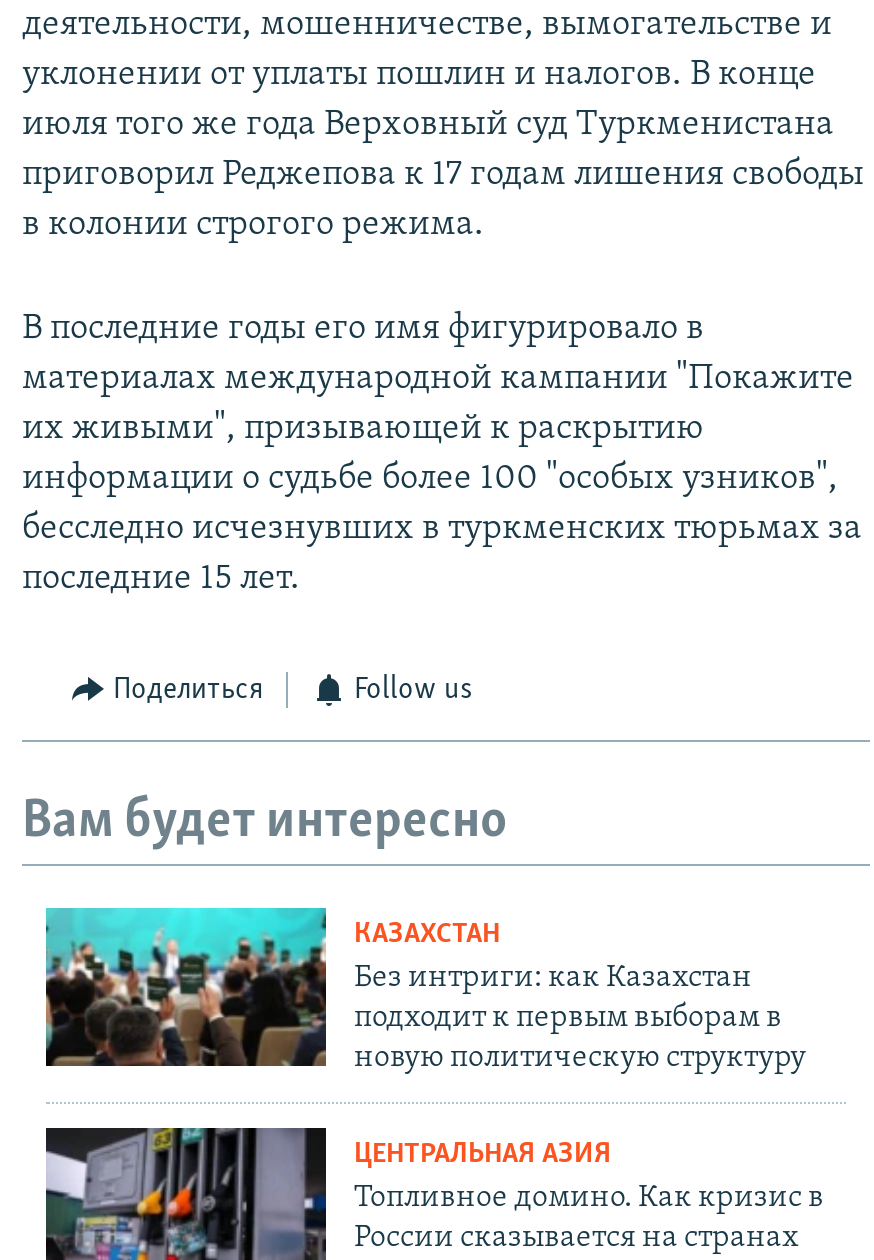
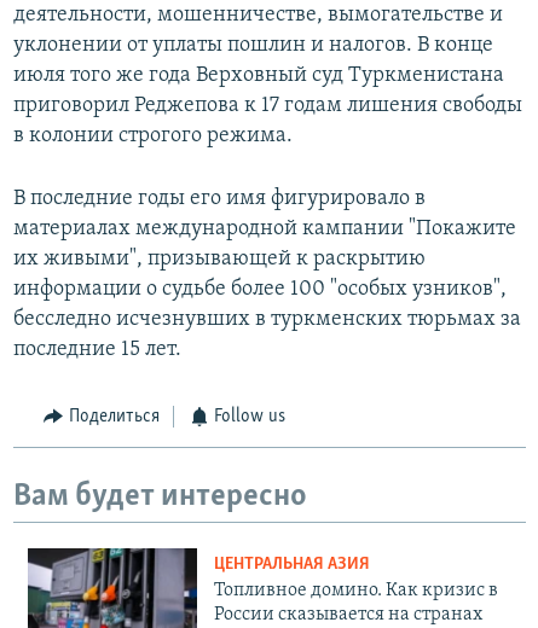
- [image]
- КАЗАХСТАН
- Без интриги: как Казахстан
- подходит к первым выборам в
- новую политическую структуру
